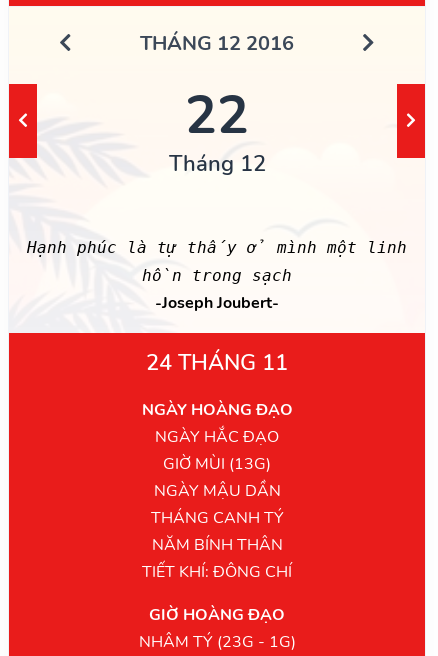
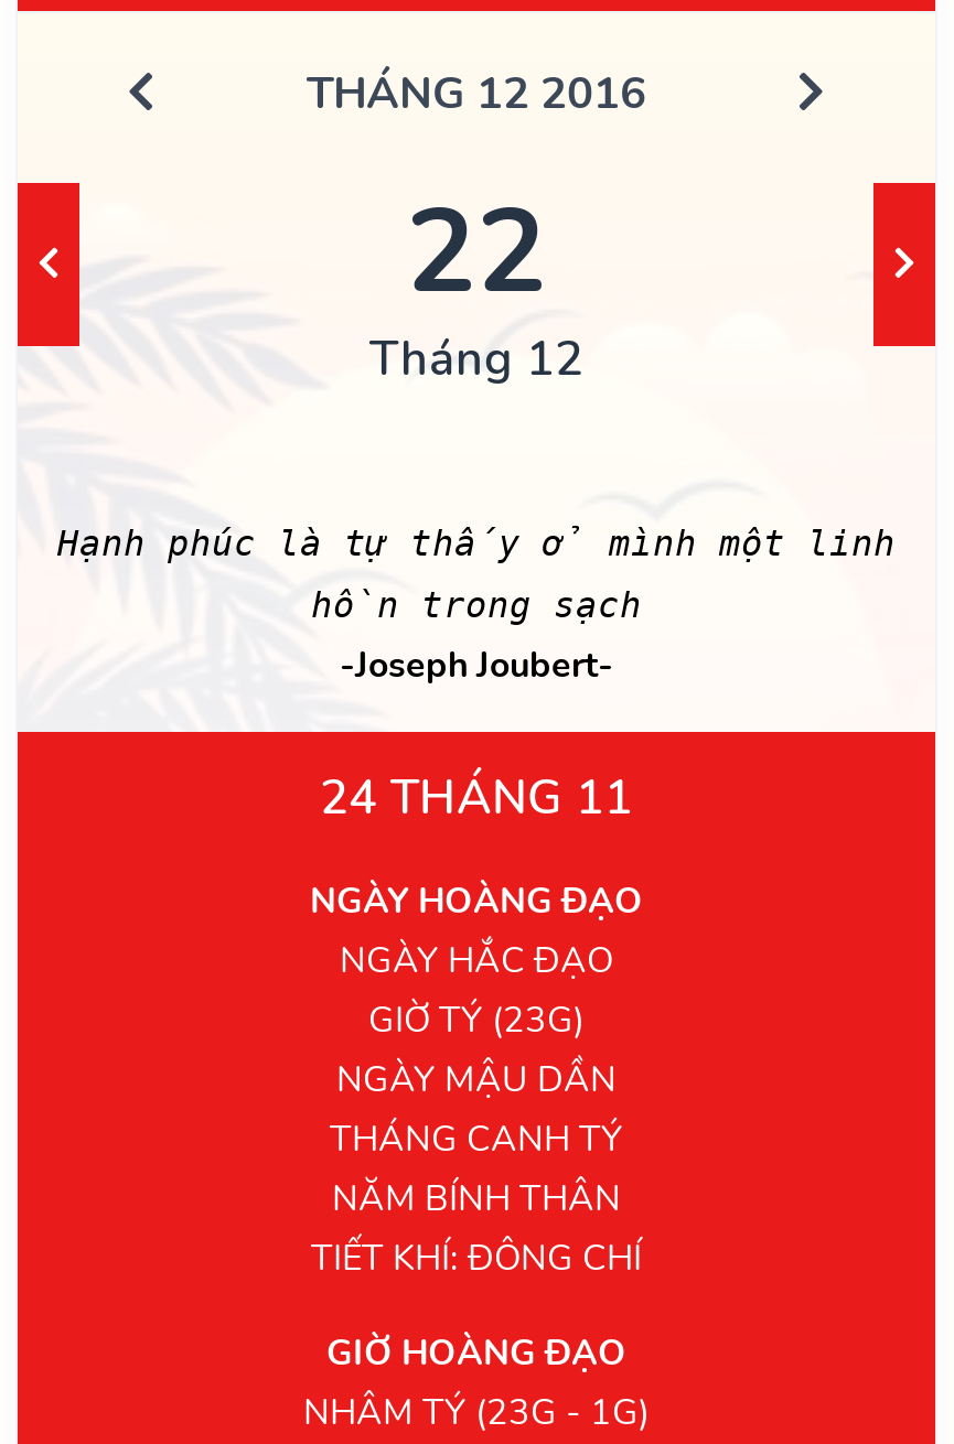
- GIỜ MÙI (13G)
+ GIỜ TÝ (23G)
